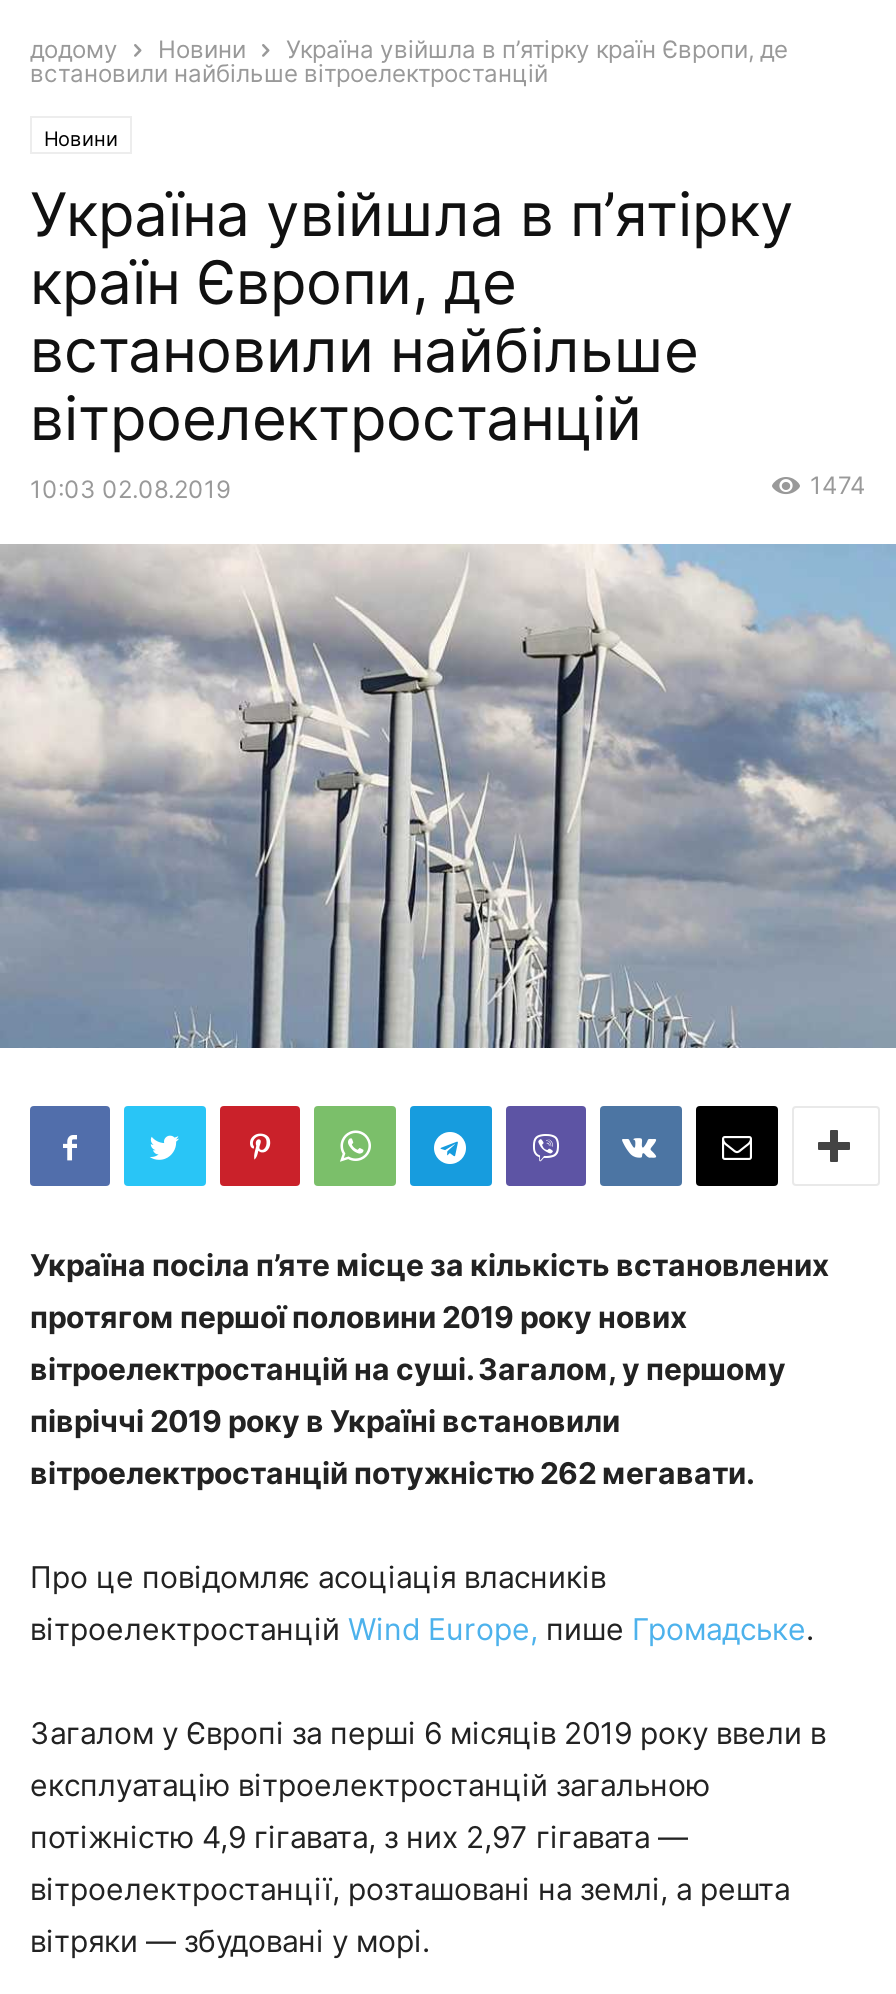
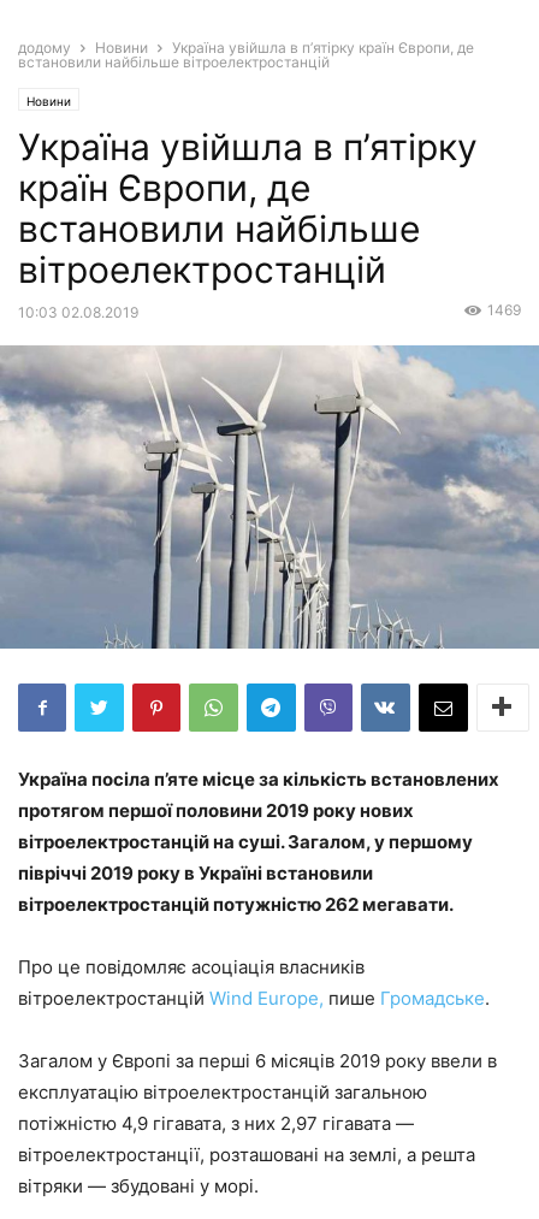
- 1474
+ 1469
